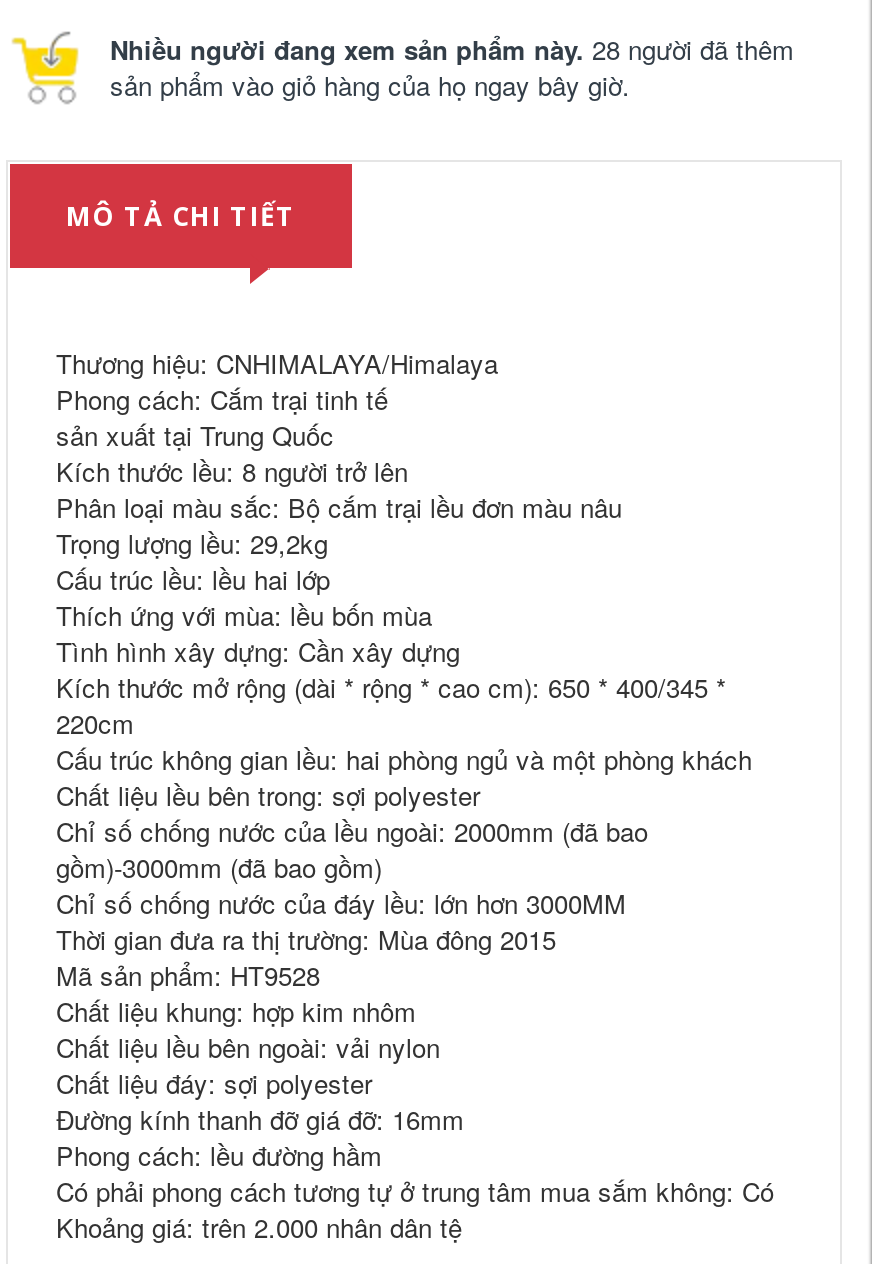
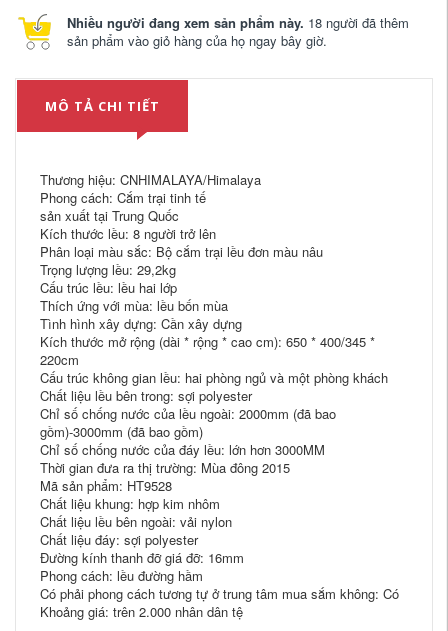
- Nhiều người đang xem sản phẩm này. 28 người đã thêm
+ Nhiều người đang xem sản phẩm này. 18 người đã thêm
